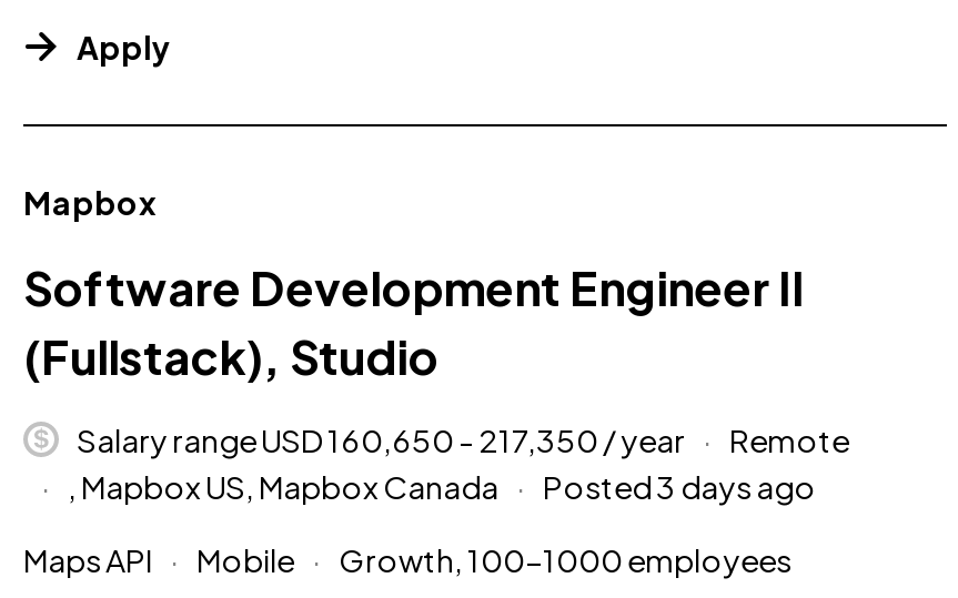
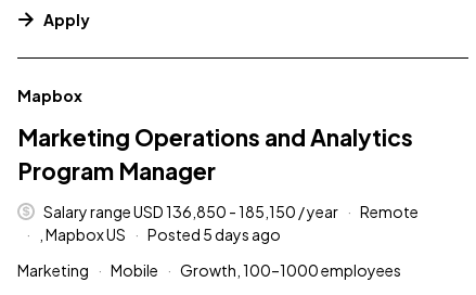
- Software Development Engineer II
- (Fullstack), Studio
+ Marketing Operations and Analytics
+ Program Manager

- Salary range USD 160,650 - 217,350 / year
+ Salary range USD 136,850 - 185,150 / year

- , Mapbox US, Mapbox Canada
- Posted 3 days ago
+ , Mapbox US
+ Posted 5 days ago

- Maps API
+ Marketing
